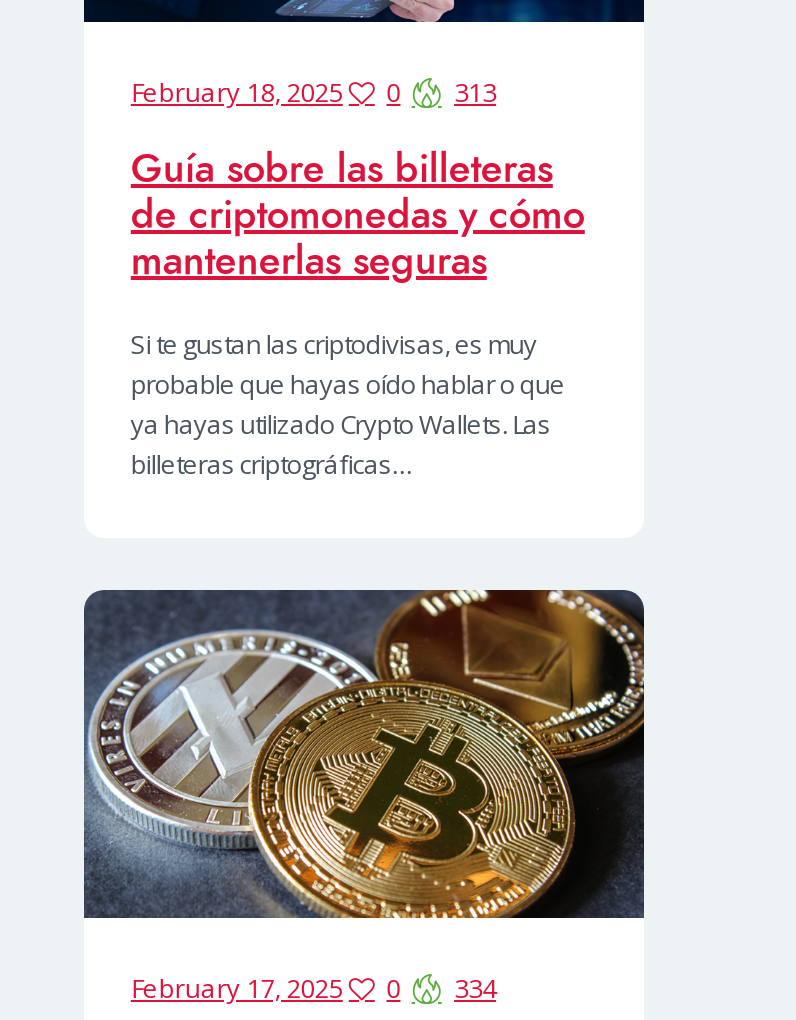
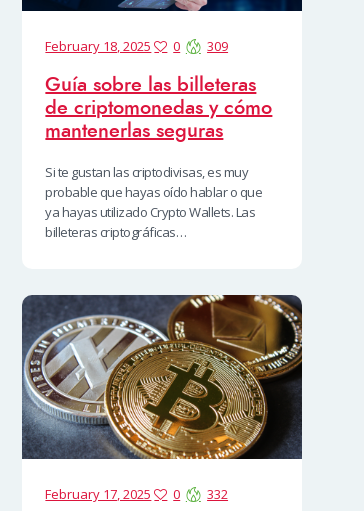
- February 18, 2025 0 313
+ February 18, 2025 0 309

- February 17, 2025 0 334
+ February 17, 2025 0 332
